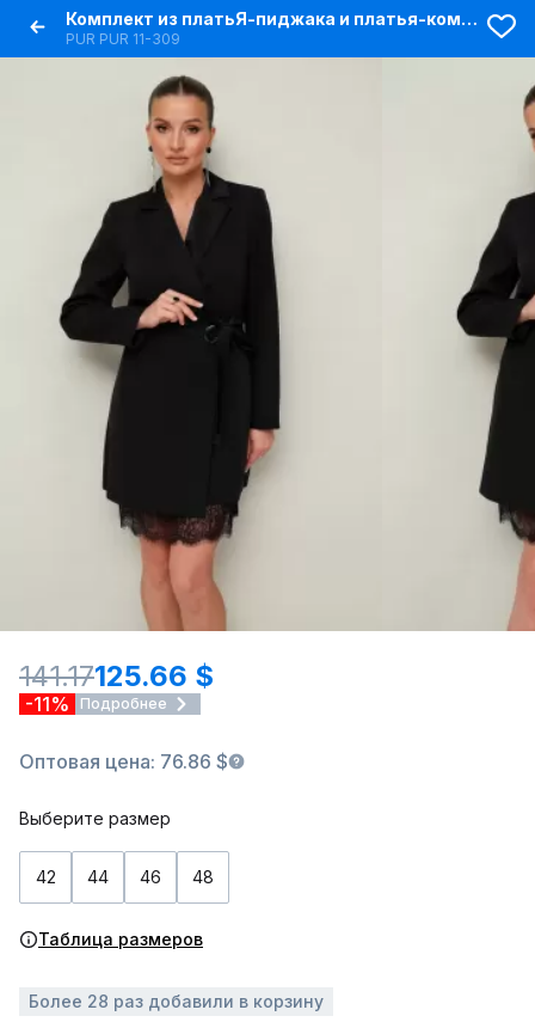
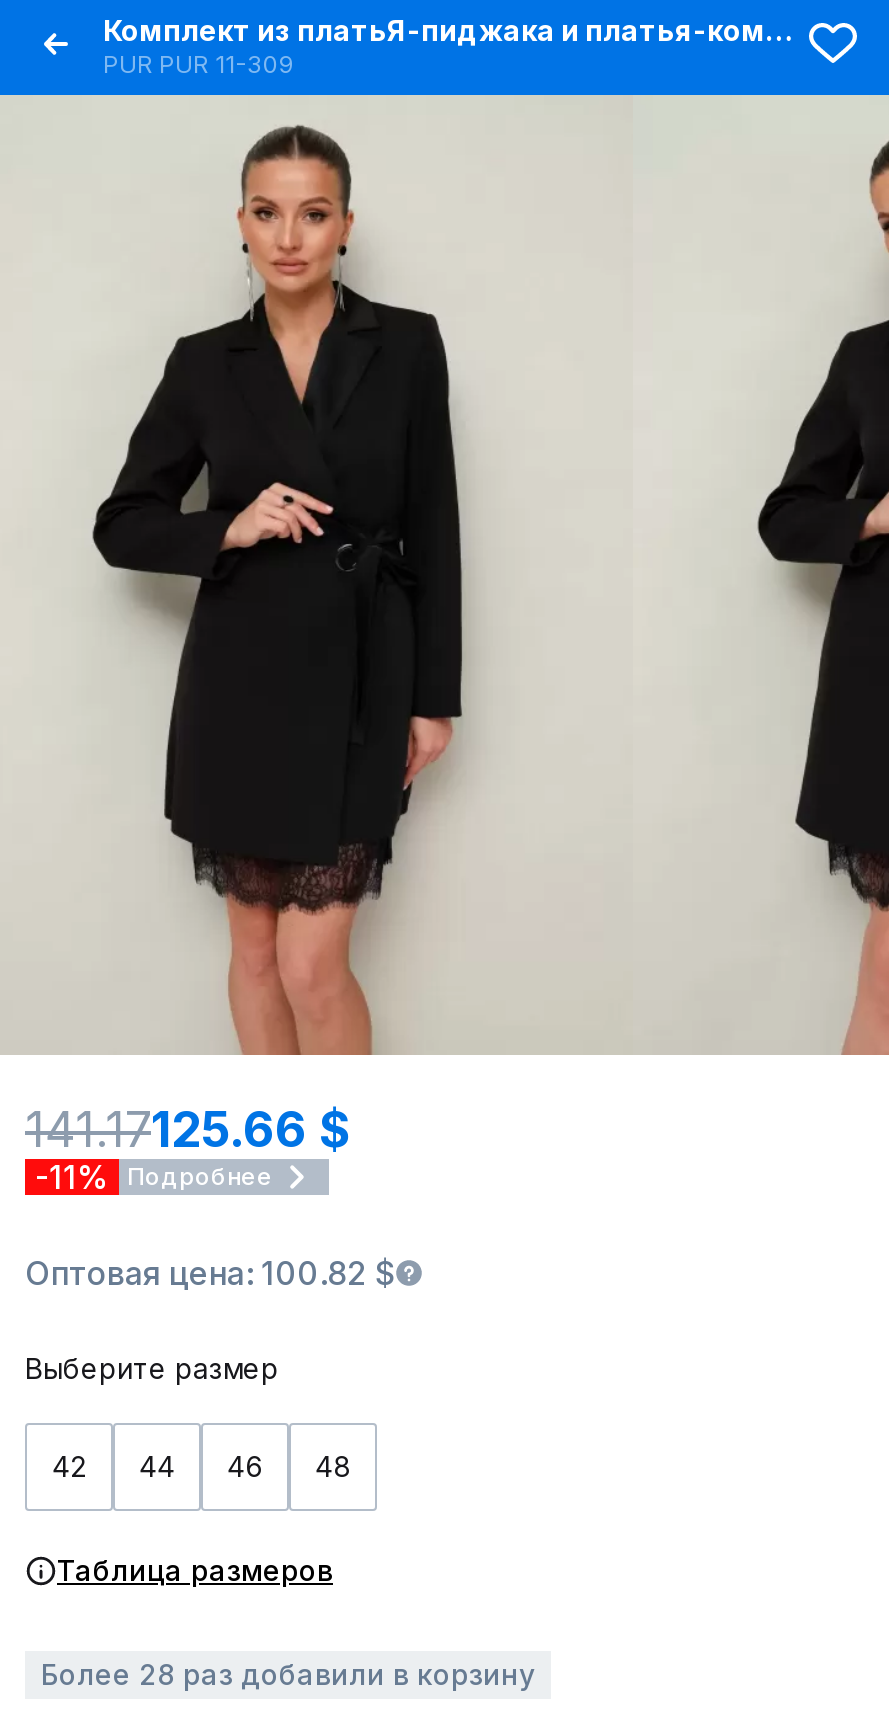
- Оптовая цена: 76.86 $
+ Оптовая цена: 100.82 $
